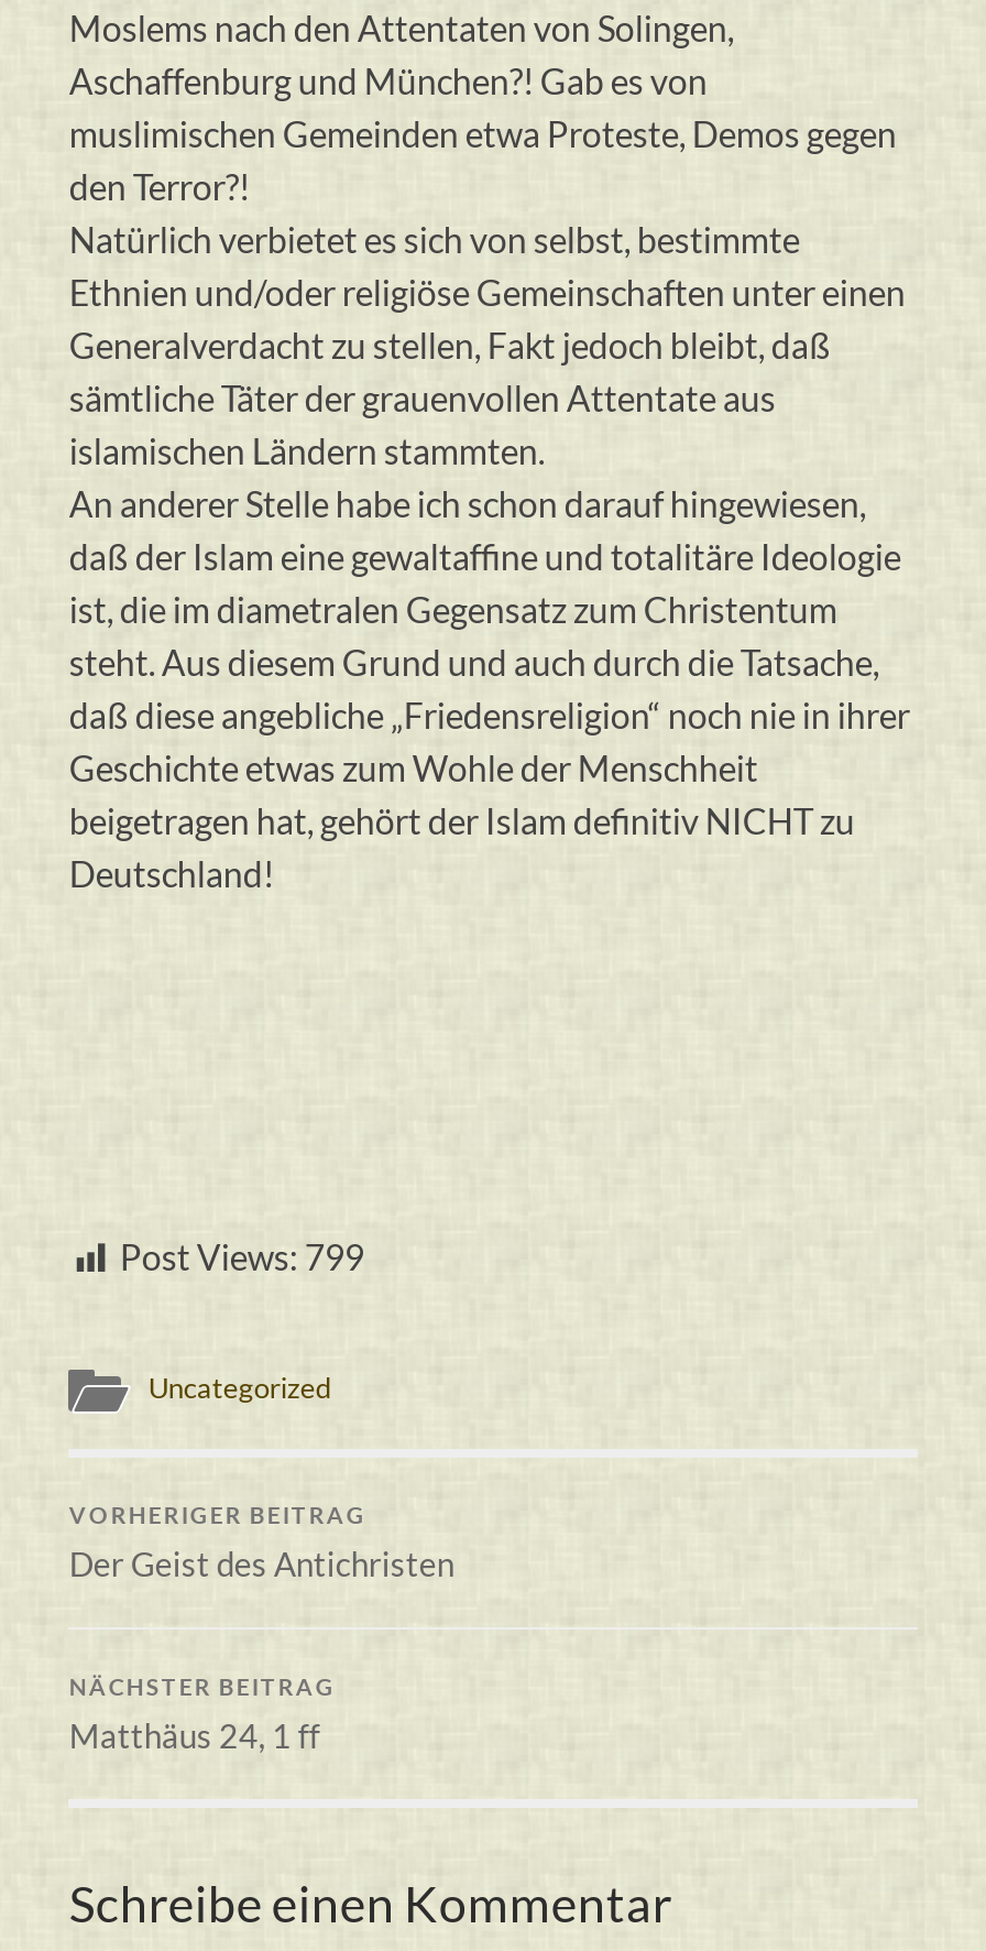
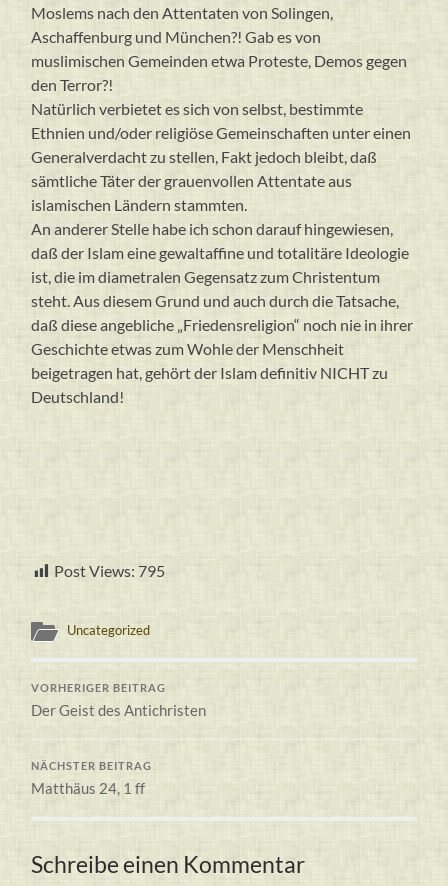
- Post Views: 799
+ Post Views: 795
